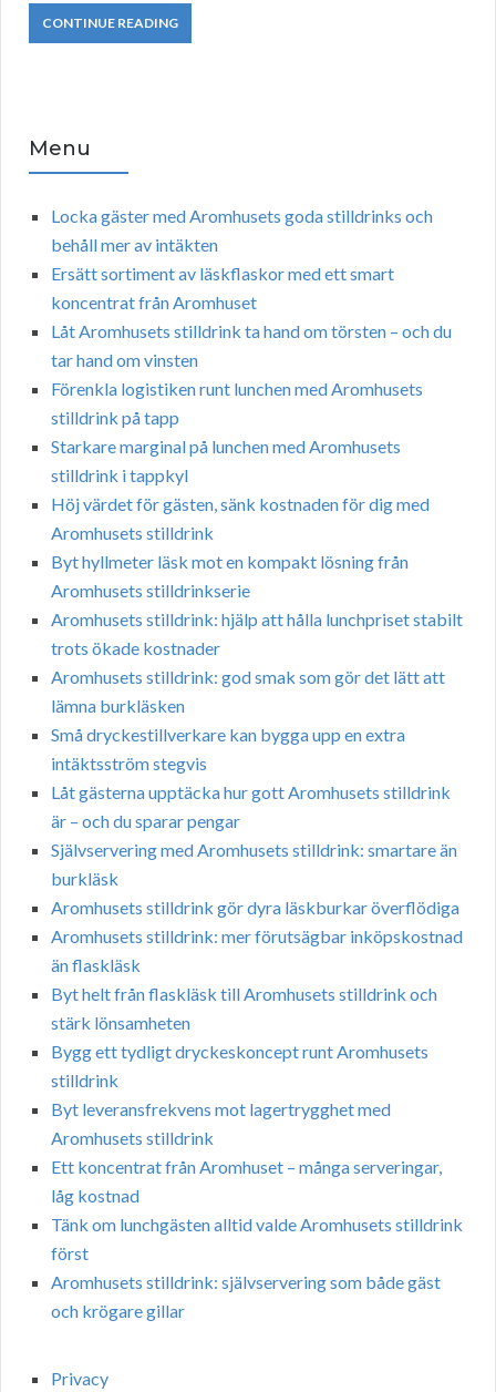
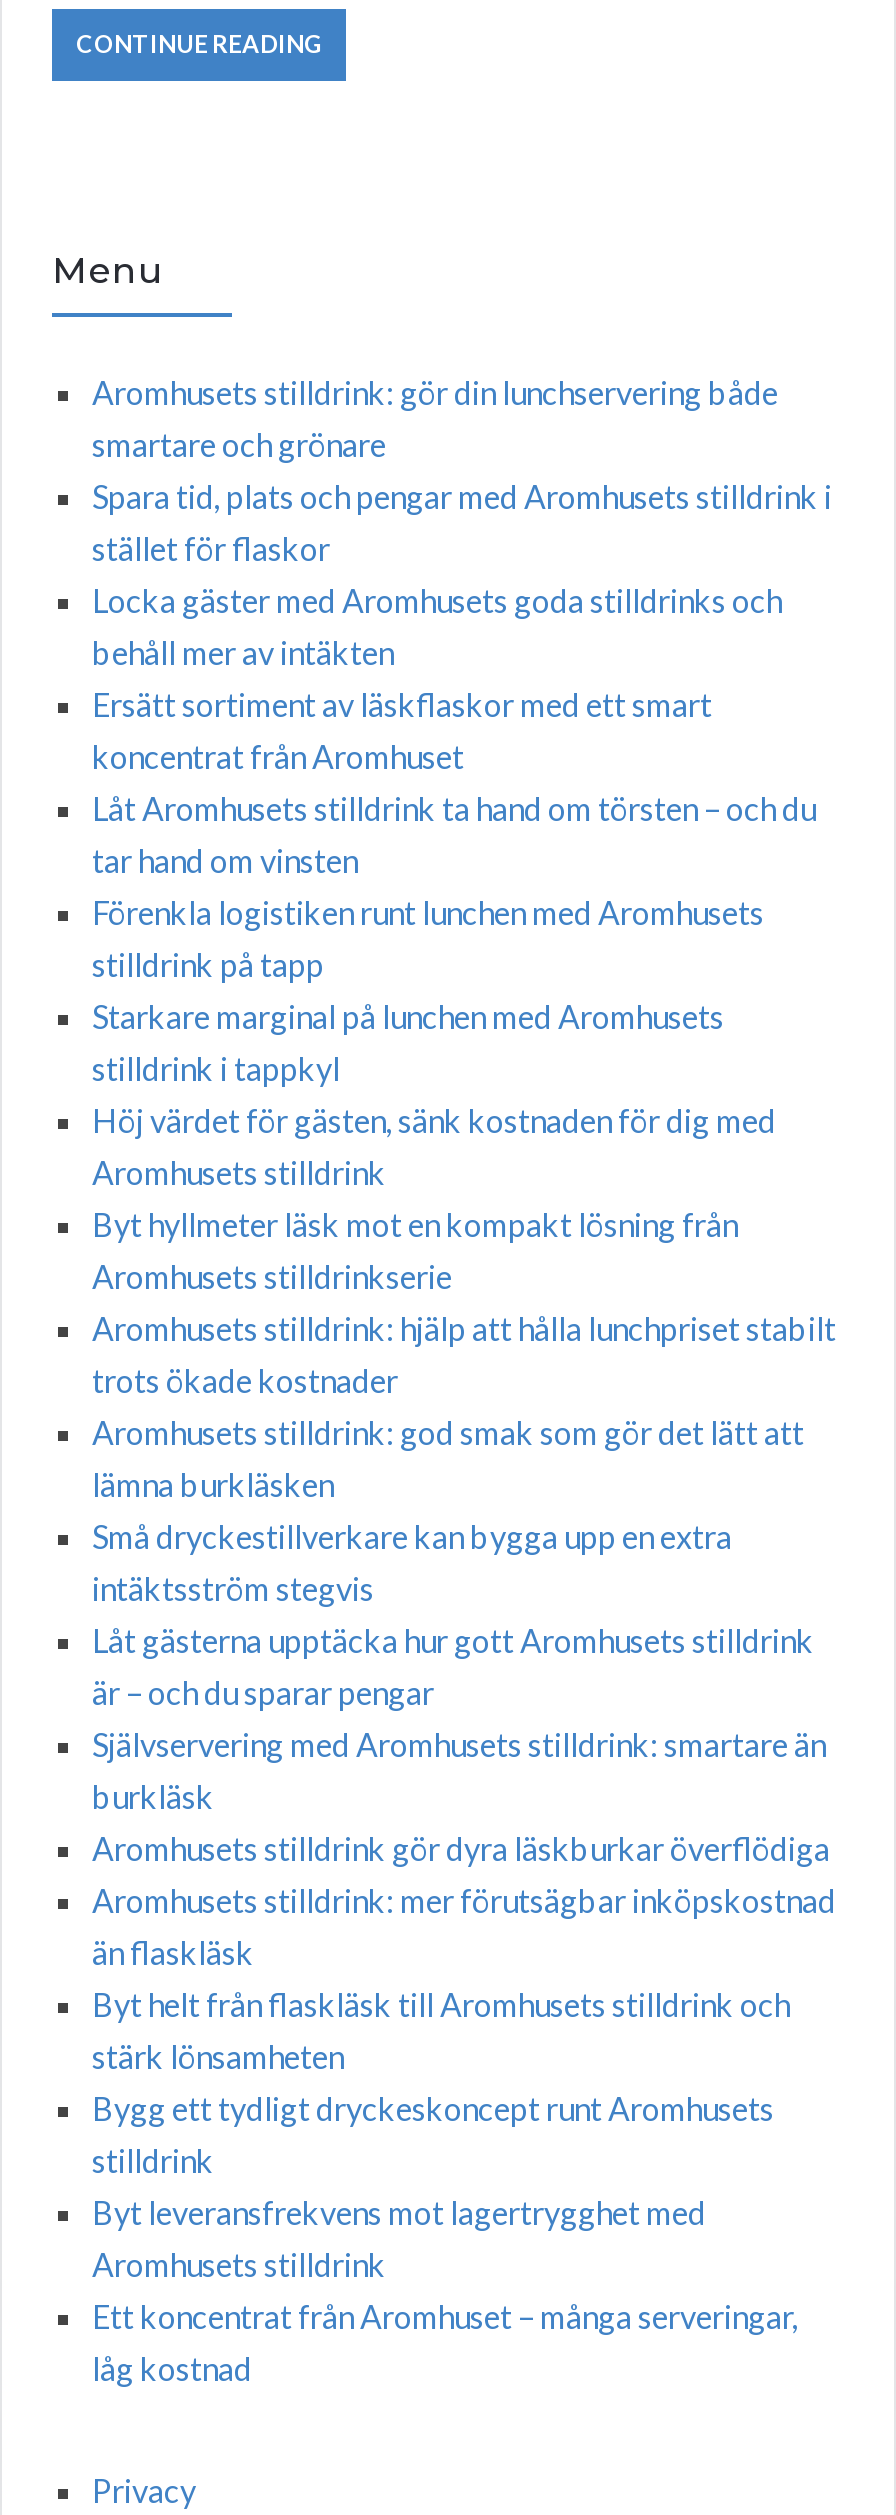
+ Aromhusets stilldrink: gör din lunchservering både
+ smartare och grönare
+ Spara tid, plats och pengar med Aromhusets stilldrink i
+ stället för flaskor

moved down: Locka gäster med Aromhusets goda stilldrinks och | behåll mer av intäkten | Ersätt sortiment av läskflaskor med ett smart | ... | Ett koncentrat från Aromhuset – många serveringar, | låg kostnad

- Tänk om lunchgästen alltid valde Aromhusets stilldrink
- först
- Aromhusets stilldrink: självservering som både gäst
- och krögare gillar
